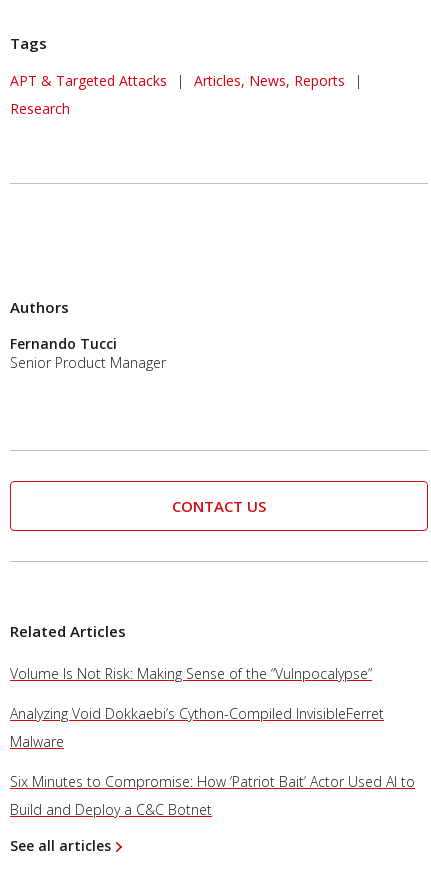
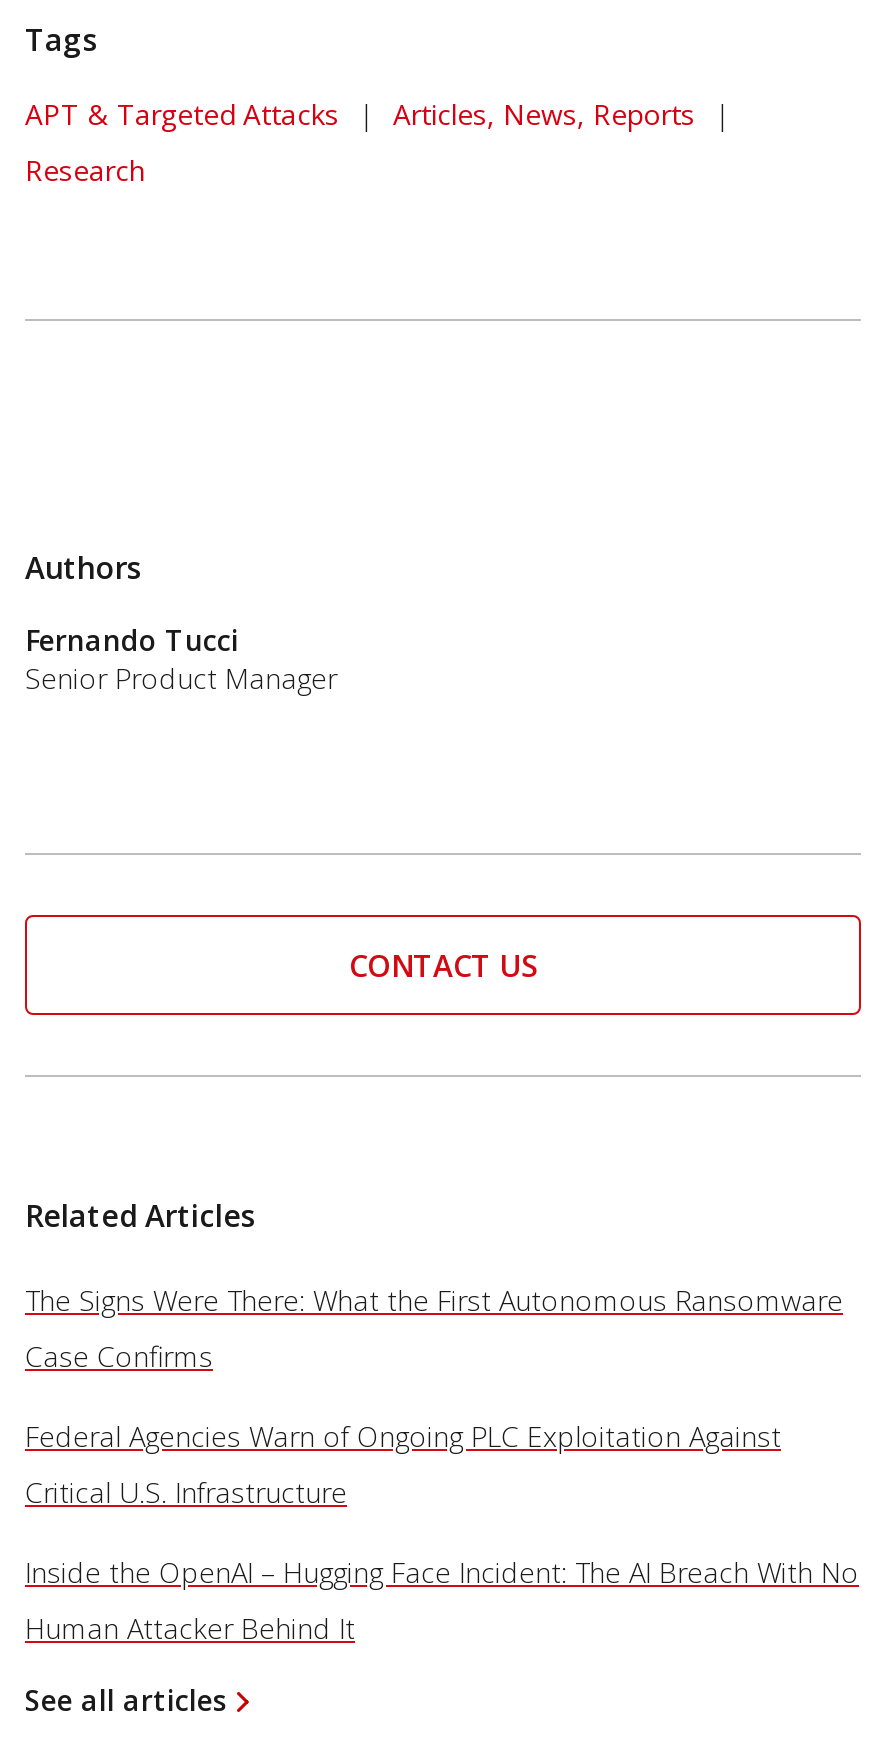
- Volume Is Not Risk: Making Sense of the “Vulnpocalypse”
- Analyzing Void Dokkaebi’s Cython-Compiled InvisibleFerret
- Malware
- Six Minutes to Compromise: How ‘Patriot Bait’ Actor Used AI to
- Build and Deploy a C&C Botnet
+ The Signs Were There: What the First Autonomous Ransomware
+ Case Confirms
+ Federal Agencies Warn of Ongoing PLC Exploitation Against
+ Critical U.S. Infrastructure
+ Inside the OpenAI – Hugging Face Incident: The AI Breach With No
+ Human Attacker Behind It
